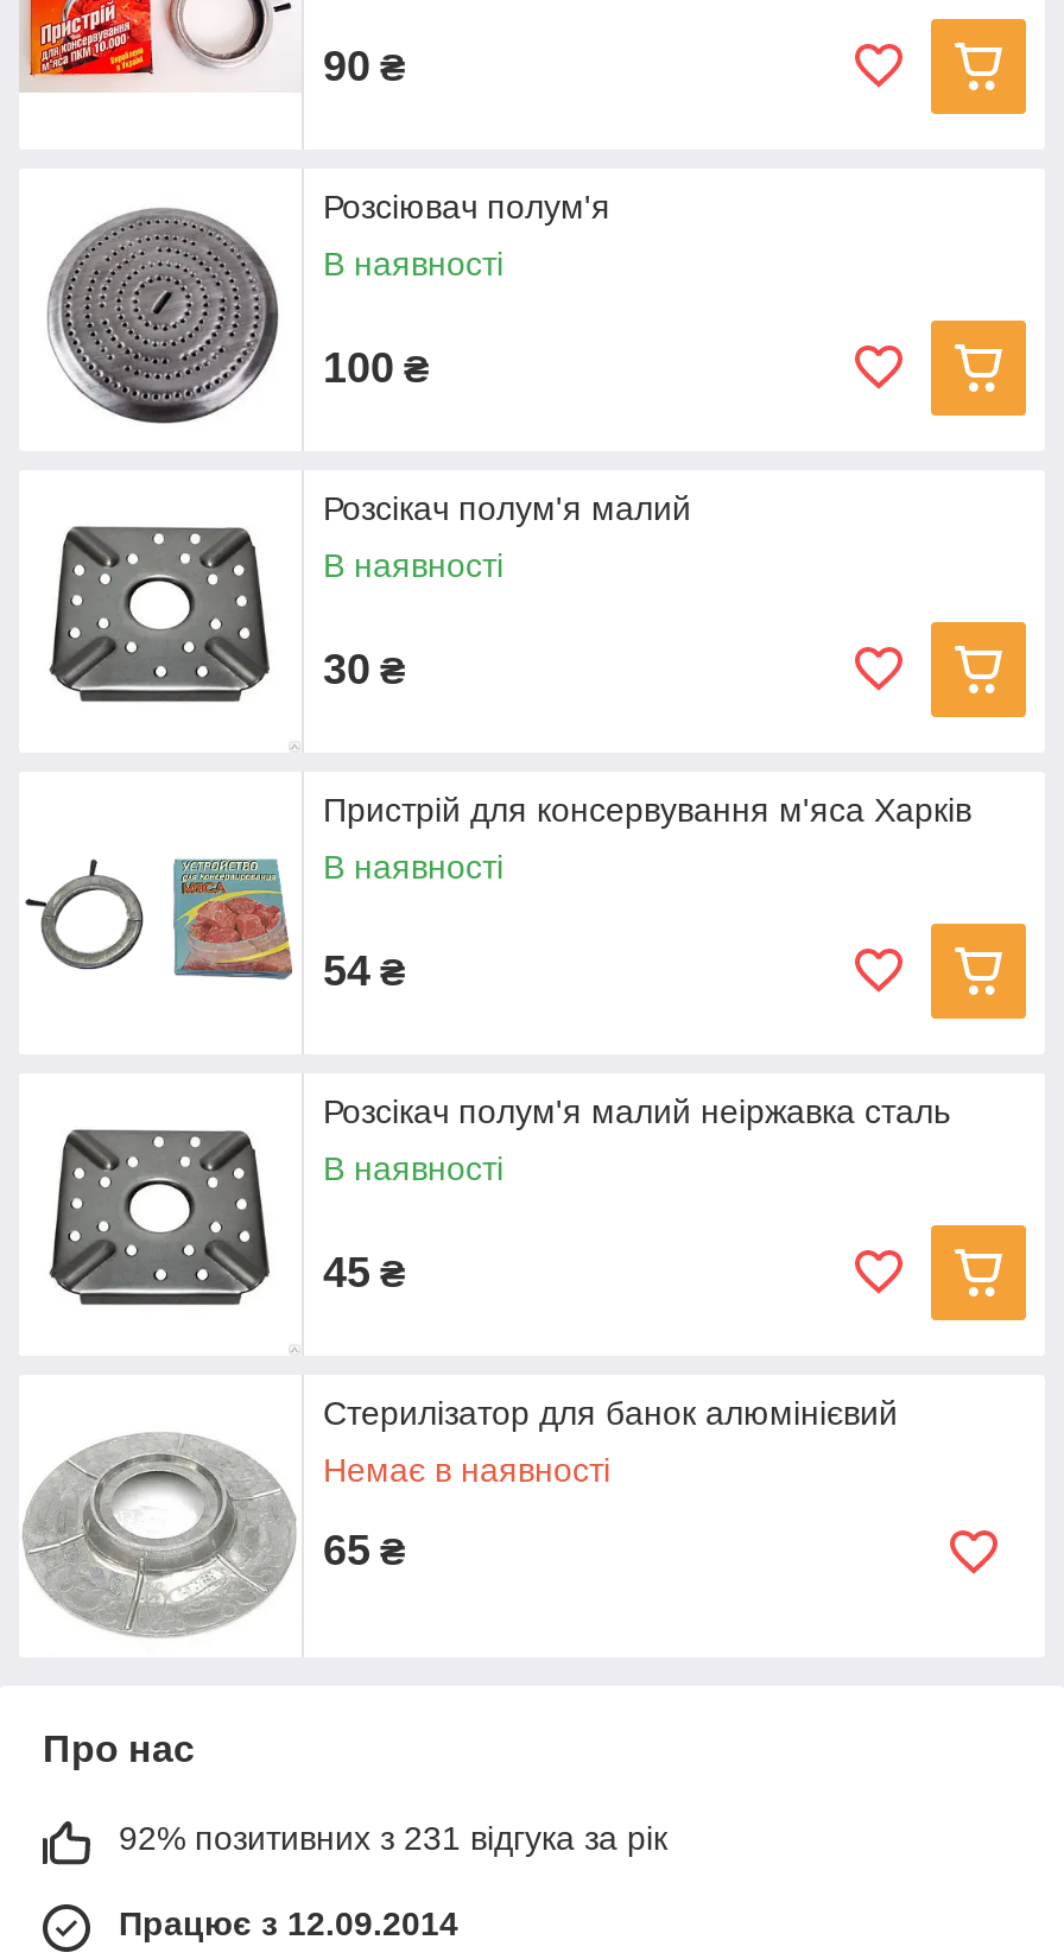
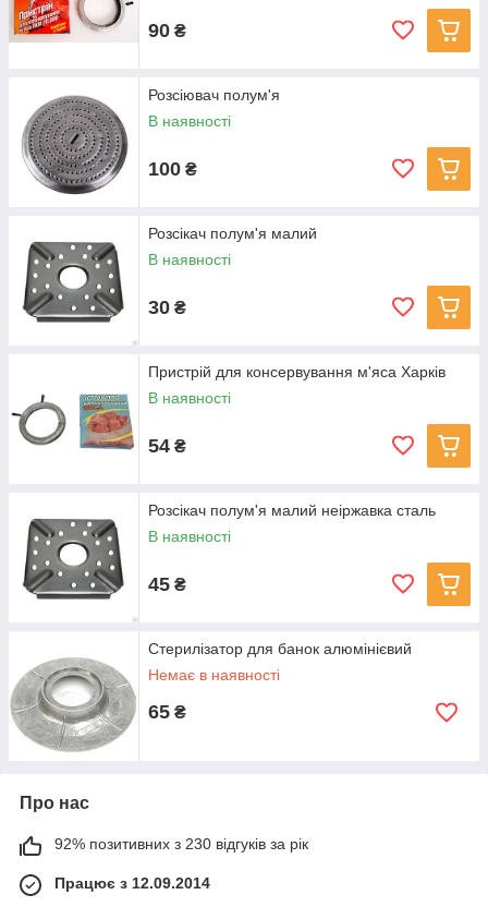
- 92% позитивних з 231 відгука за рік
+ 92% позитивних з 230 відгуків за рік
